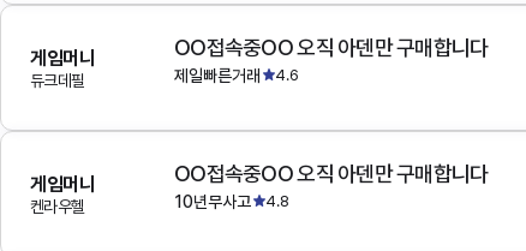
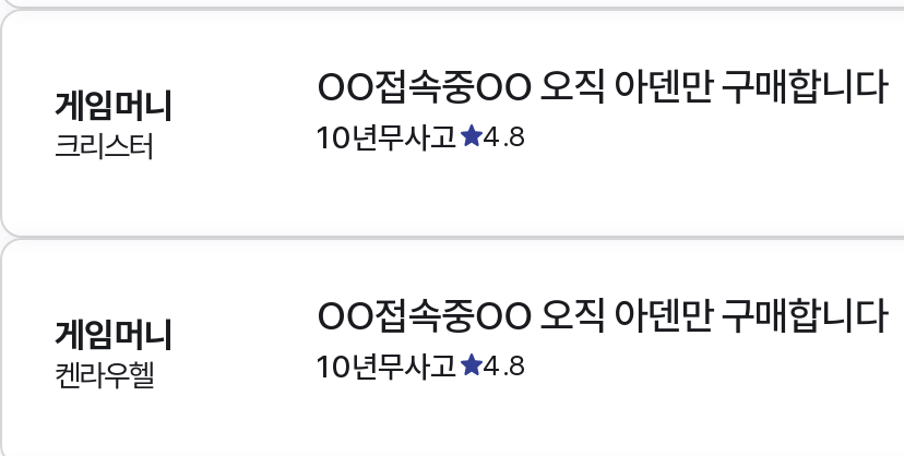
- 듀크데필
+ 크리스터

- 제일빠른거래
- 4.6
+ 10년무사고
+ 4.8
